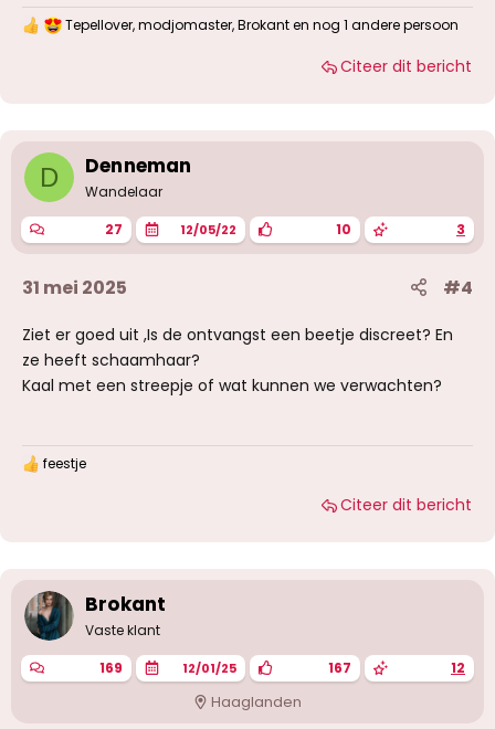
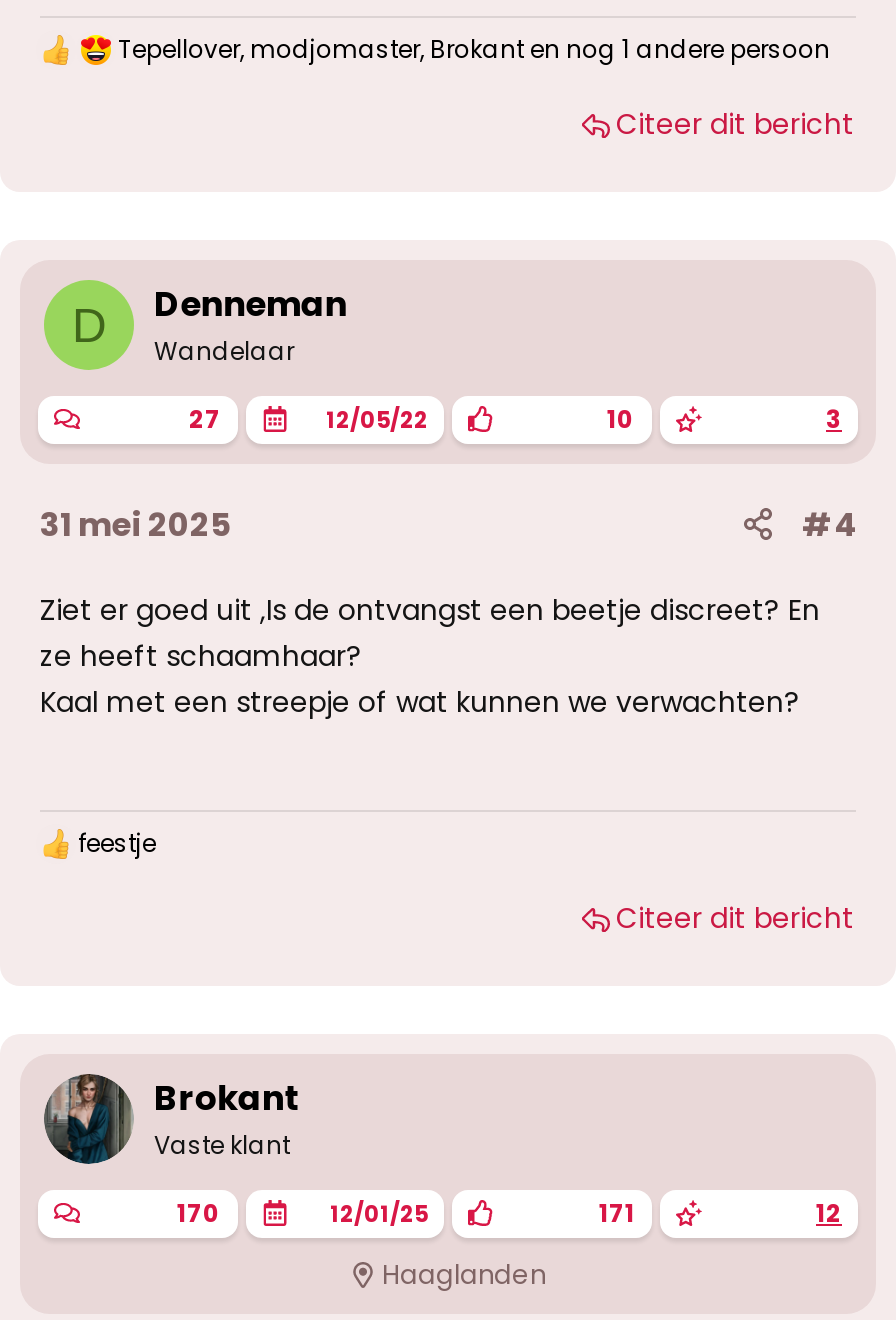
- 169
+ 170

- 167
+ 171
